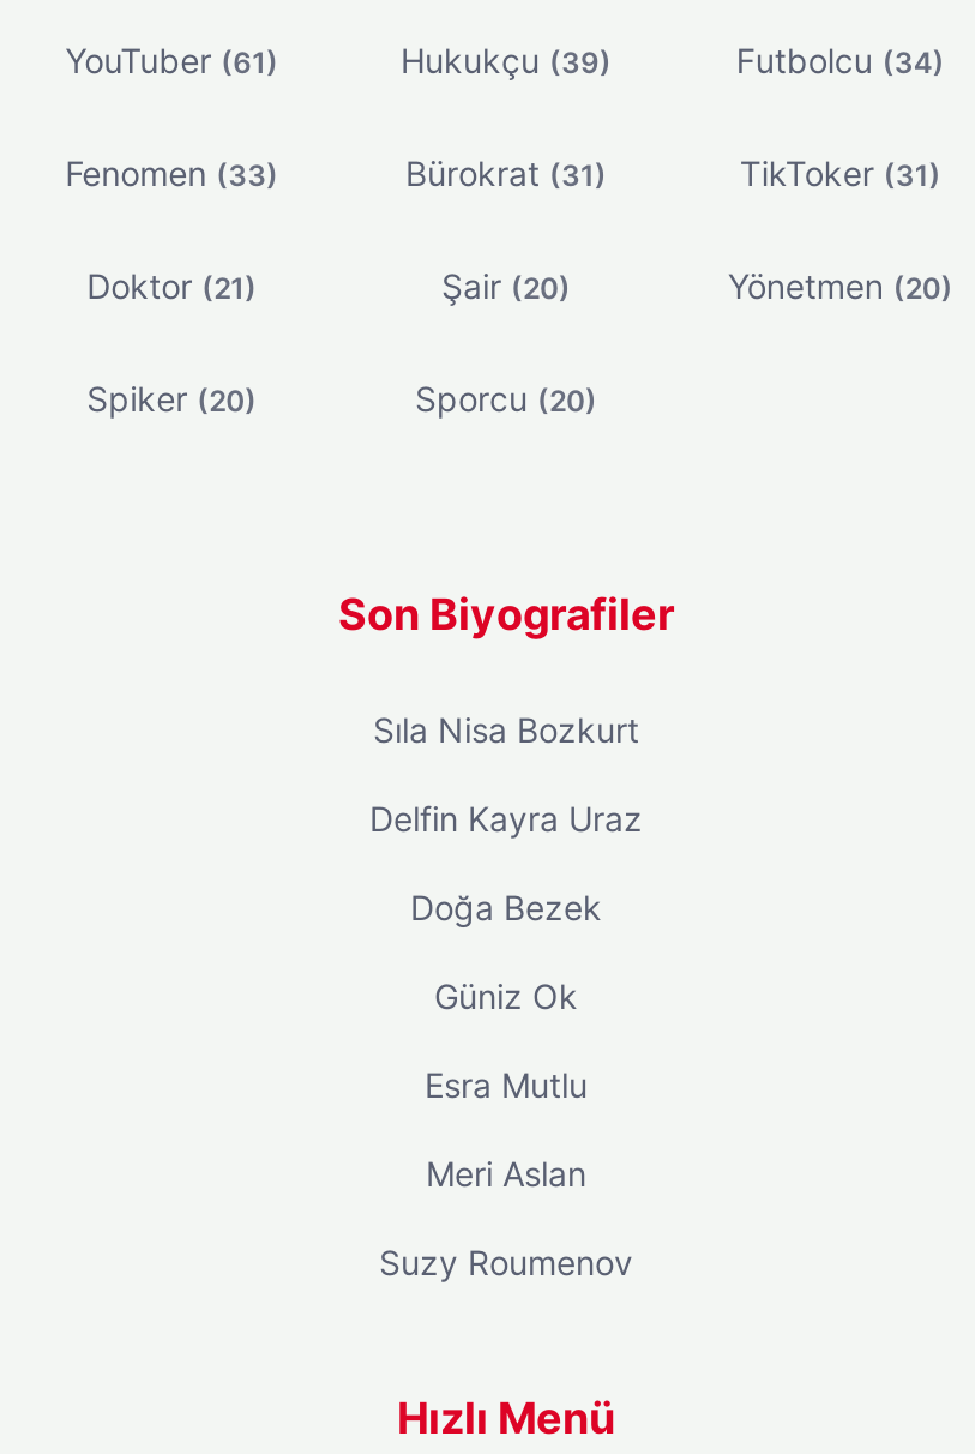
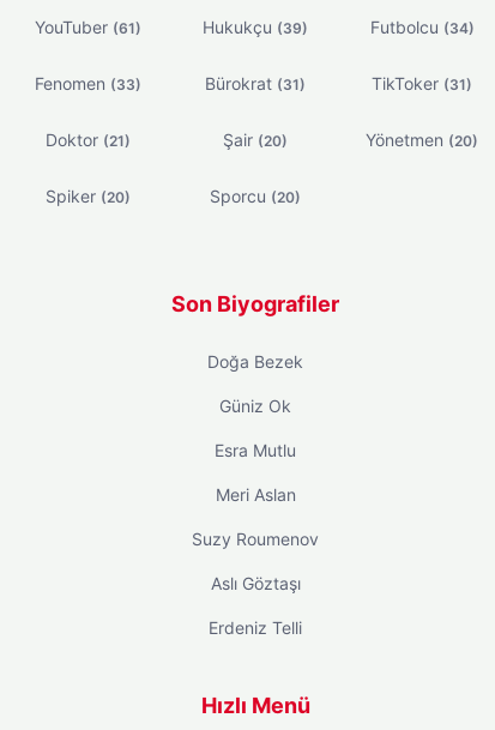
- Sıla Nisa Bozkurt
- Delfin Kayra Uraz

moved up: Doğa Bezek | Güniz Ok | Esra Mutlu | Meri Aslan | Suzy Roumenov

+ Aslı Göztaşı
+ Erdeniz Telli
